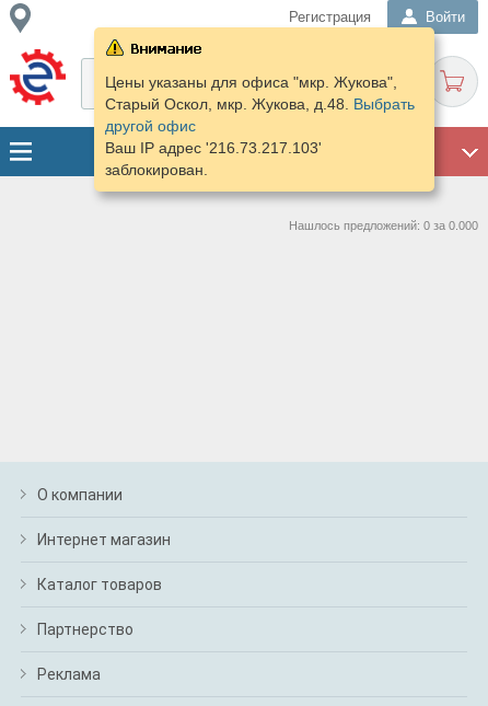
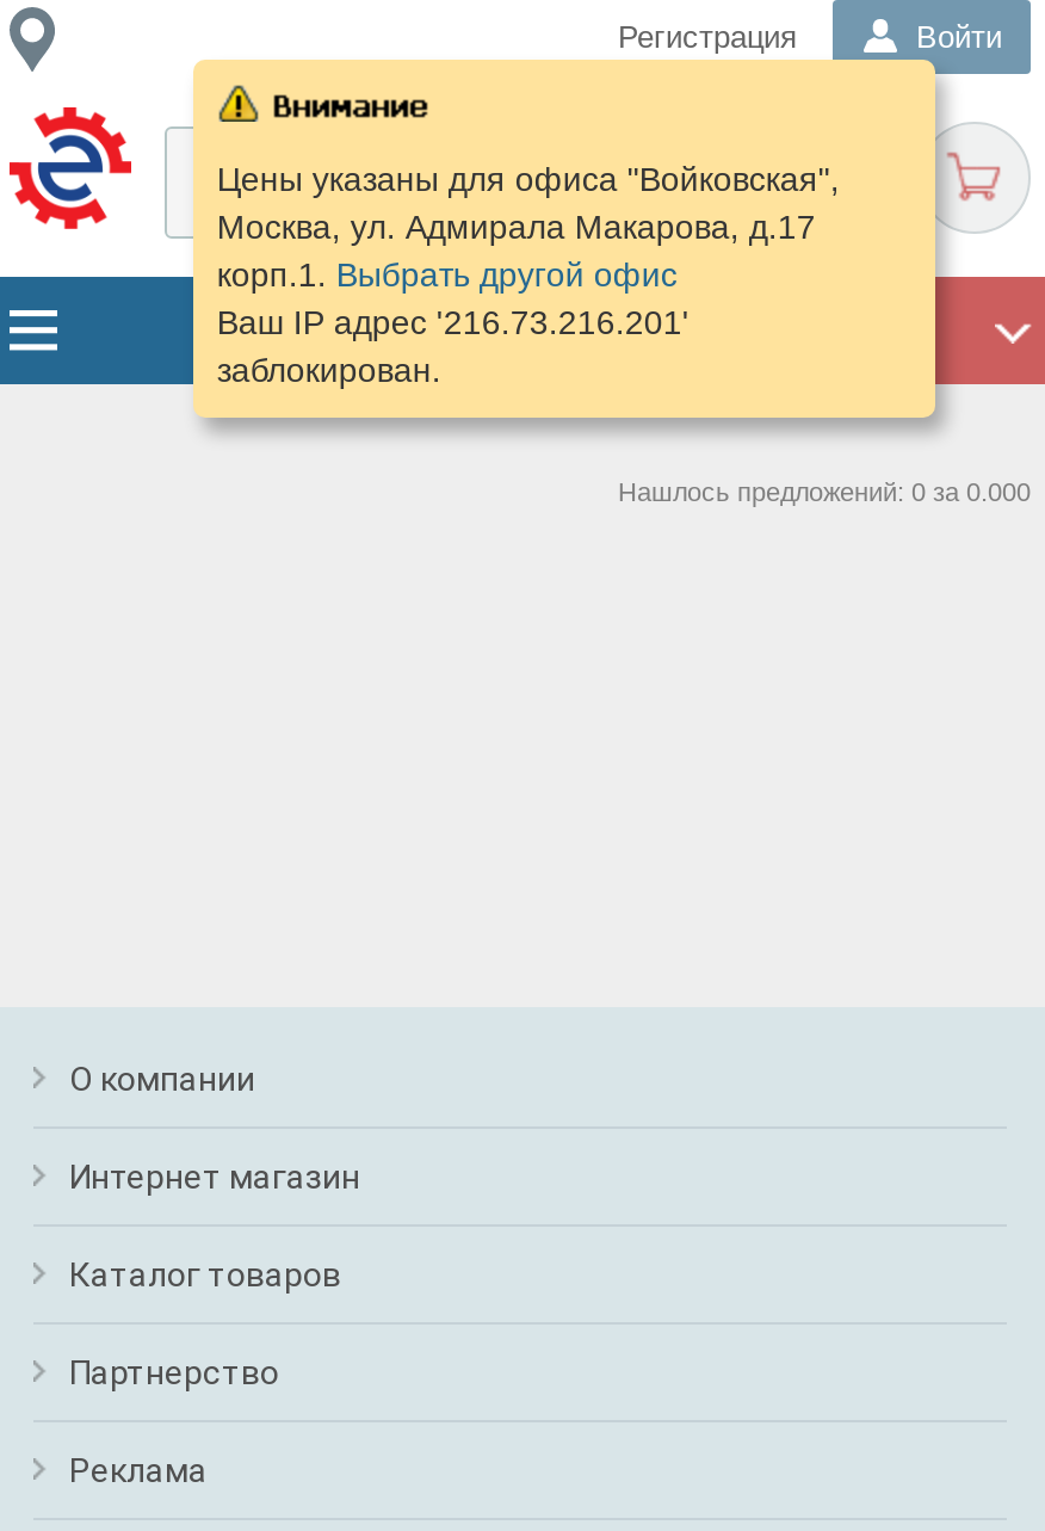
- Цены указаны для офиса "мкр. Жукова",
- Старый Оскол, мкр. Жукова, д.48. Выбрать
- другой офис
- Ваш IP адрес '216.73.217.103'
+ Цены указаны для офиса "Войковская",
+ Москва, ул. Адмирала Макарова, д.17
+ корп.1. Выбрать другой офис
+ Ваш IP адрес '216.73.216.201'
